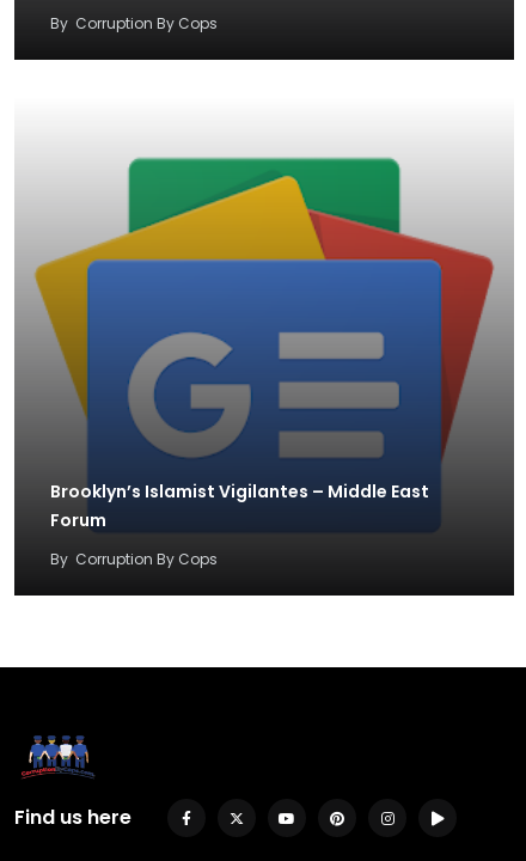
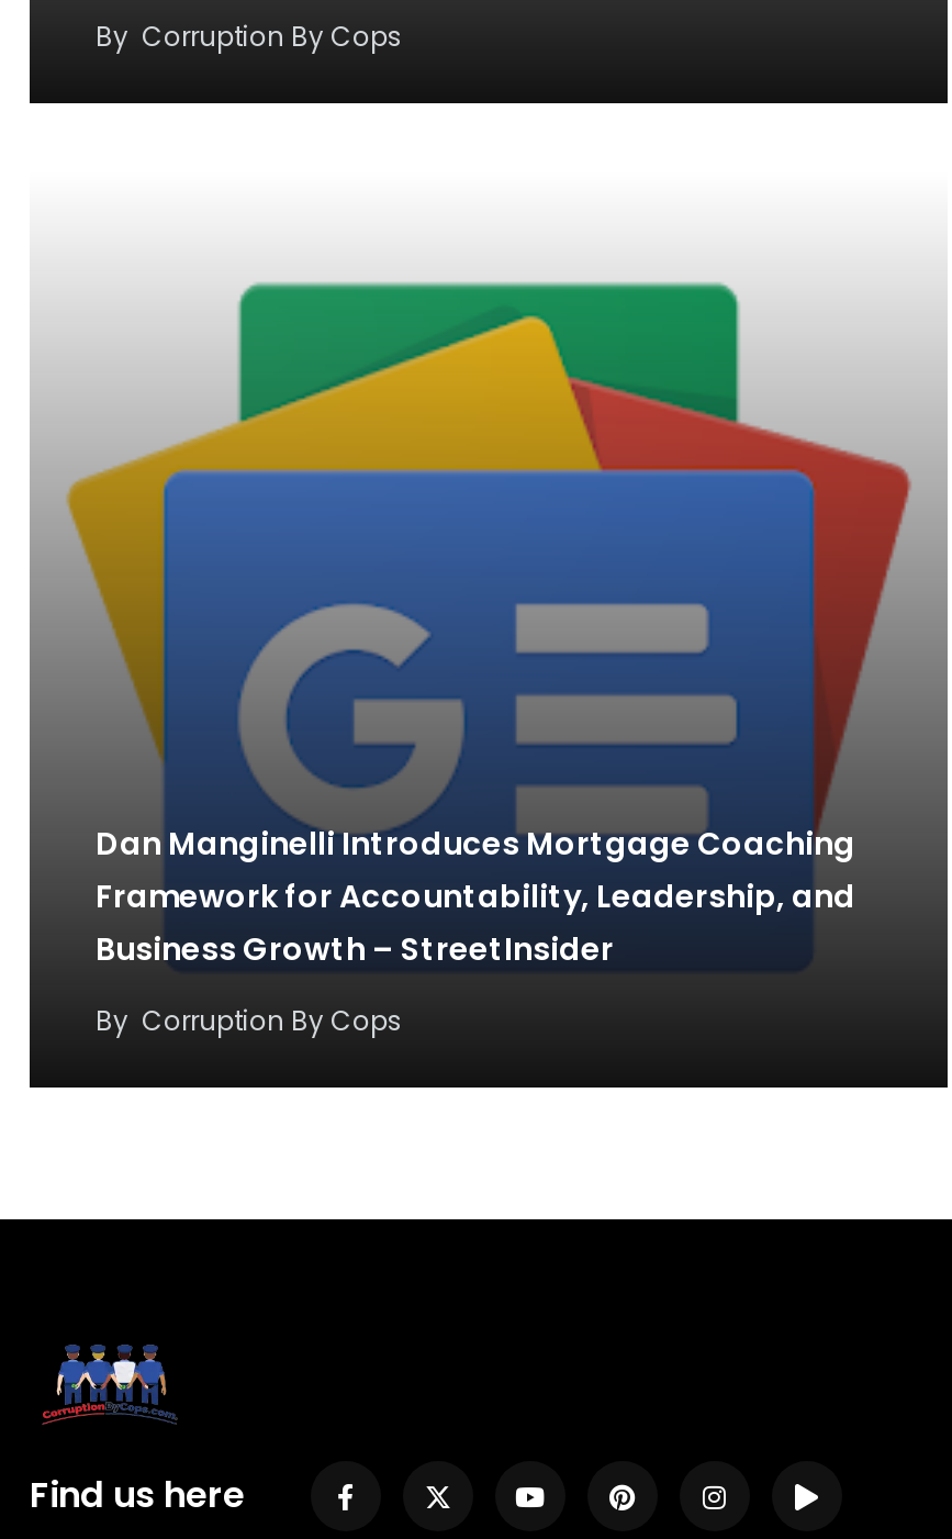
- Brooklyn’s Islamist Vigilantes – Middle East
- Forum
+ Dan Manginelli Introduces Mortgage Coaching
+ Framework for Accountability, Leadership, and
+ Business Growth – StreetInsider
